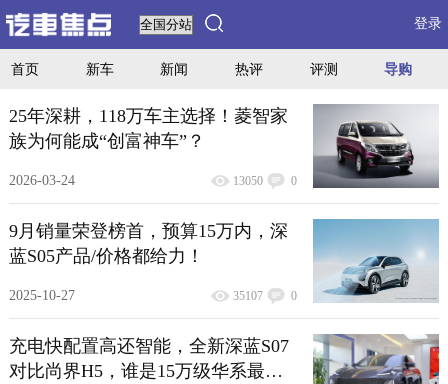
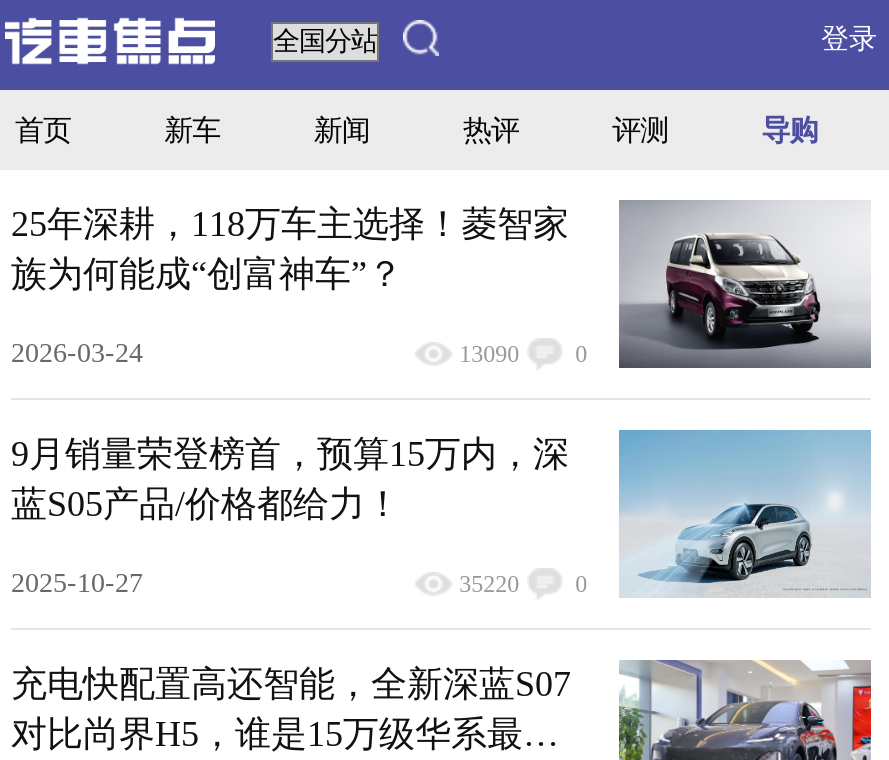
- 13050 0
+ 13090 0

- 35107 0
+ 35220 0
